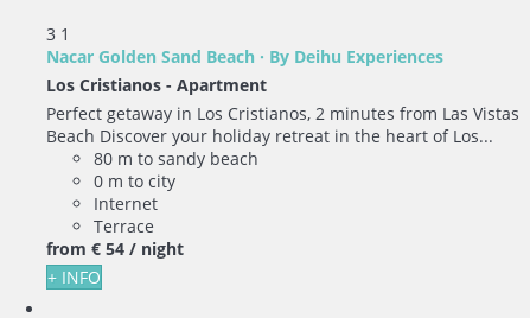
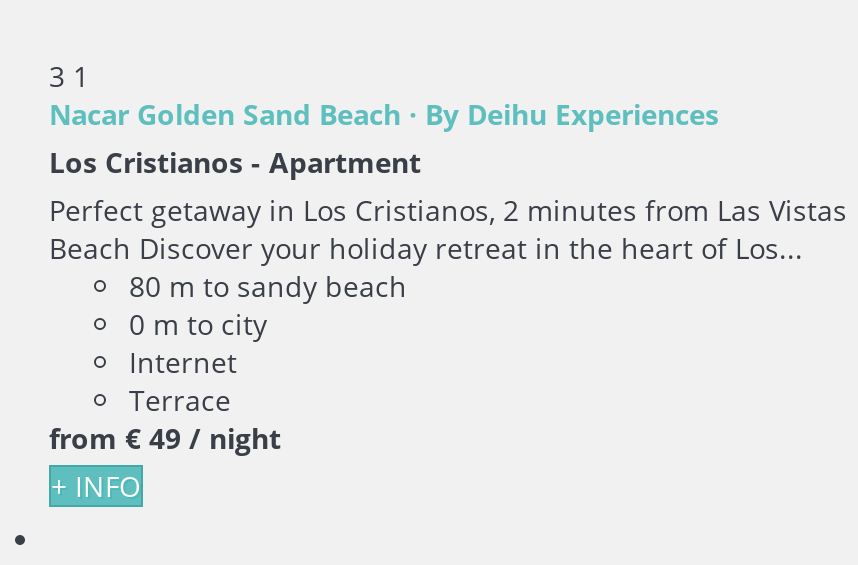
- from € 54 / night
+ from € 49 / night
